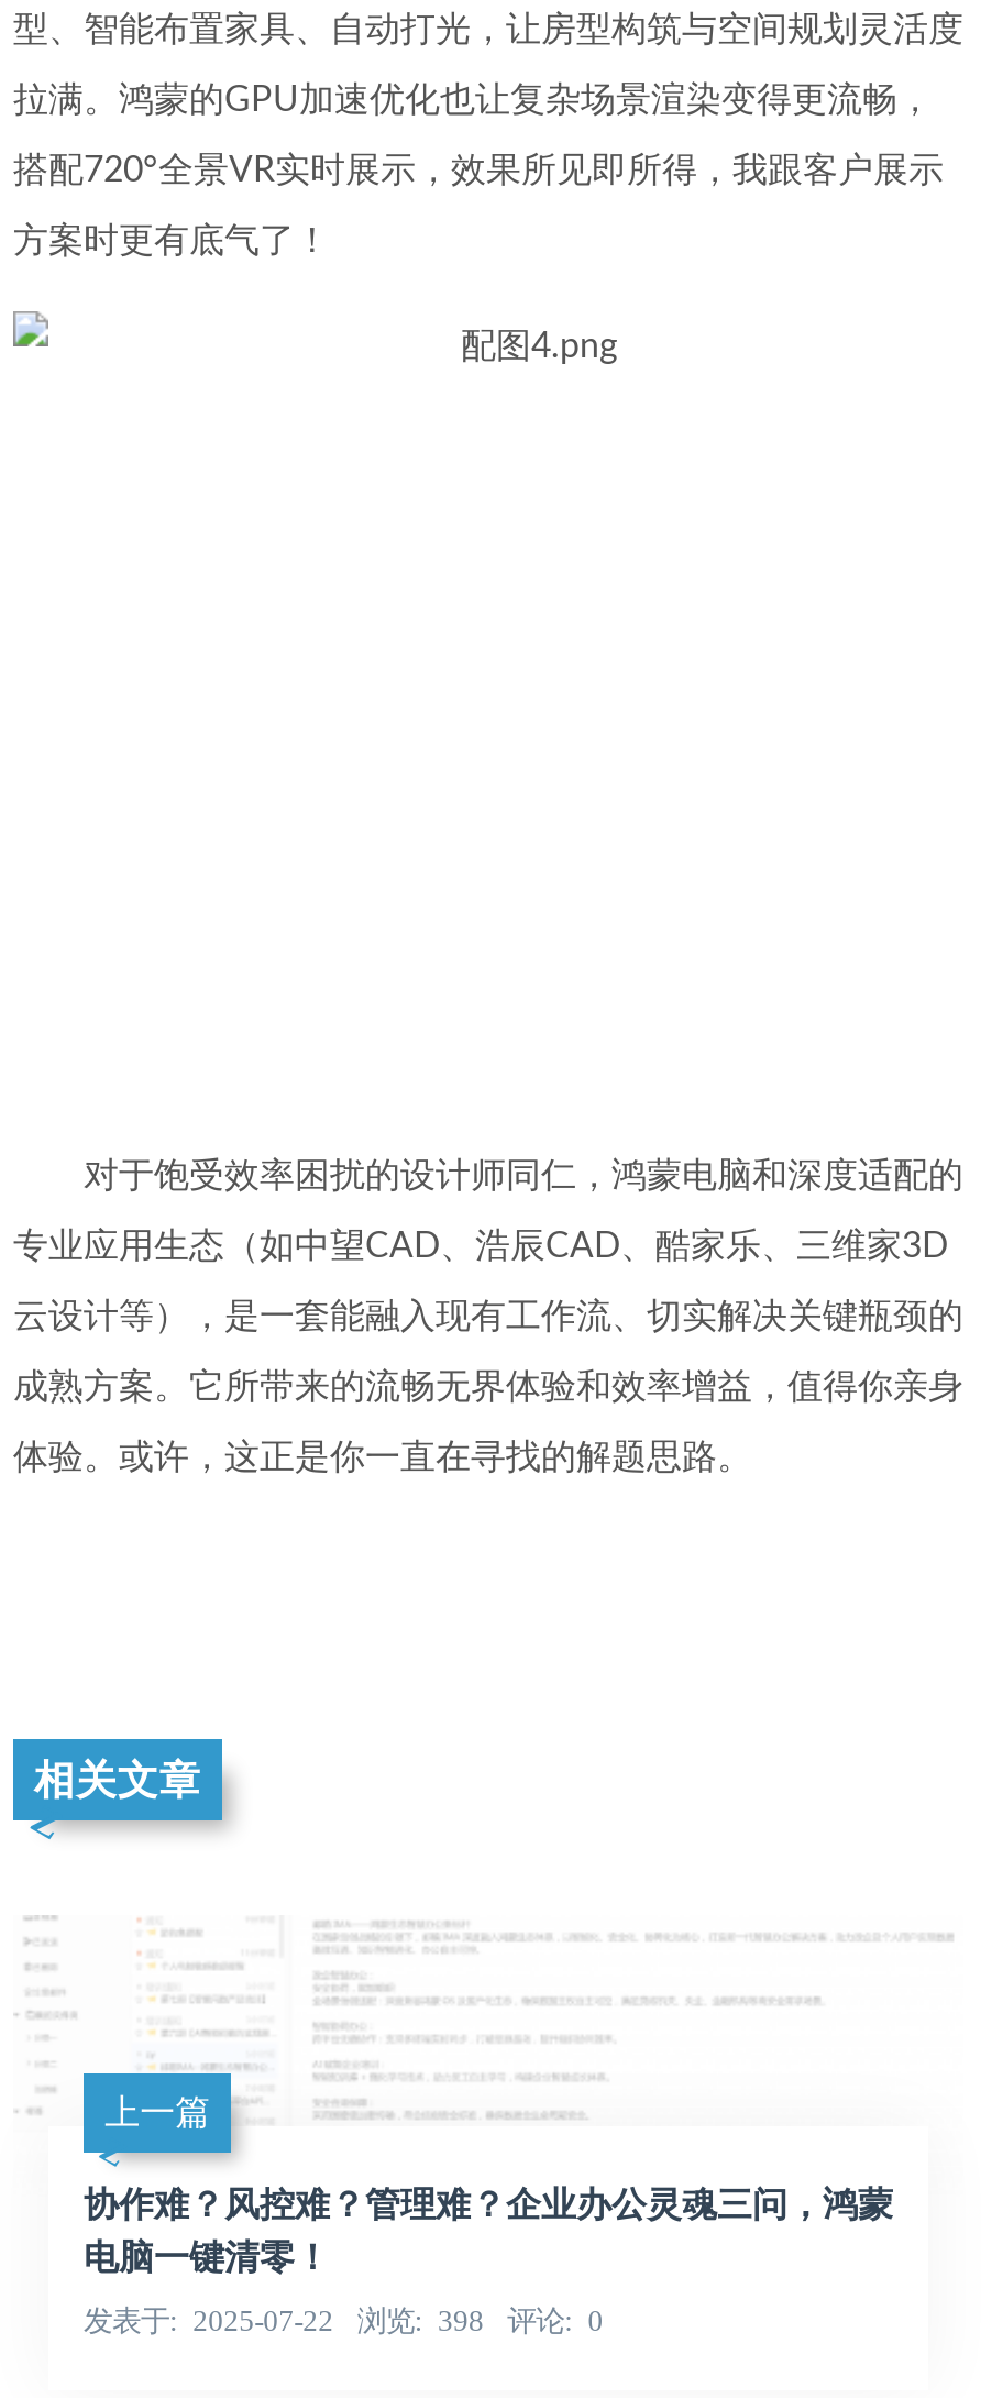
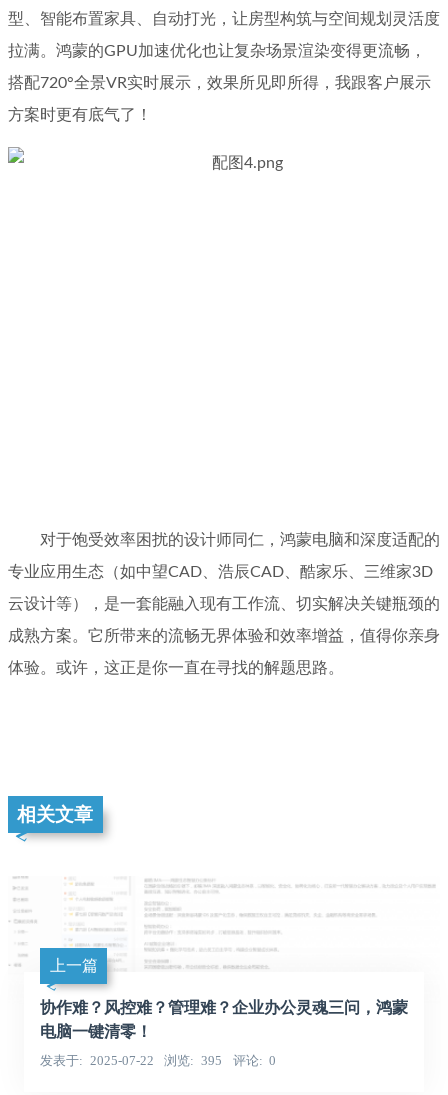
- 发表于 2025-07-22 浏览 398 评论 0
+ 发表于 2025-07-22 浏览 395 评论 0
